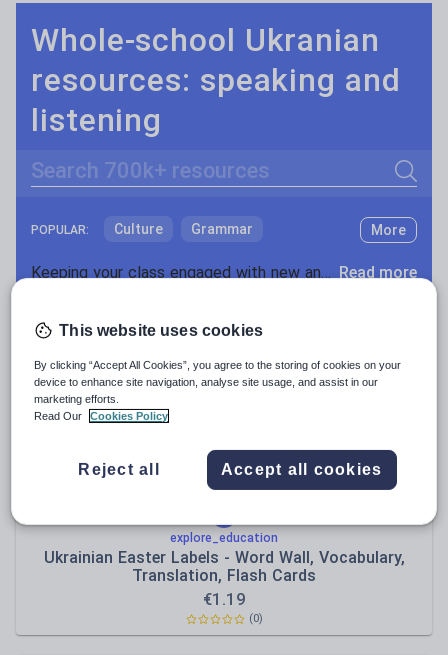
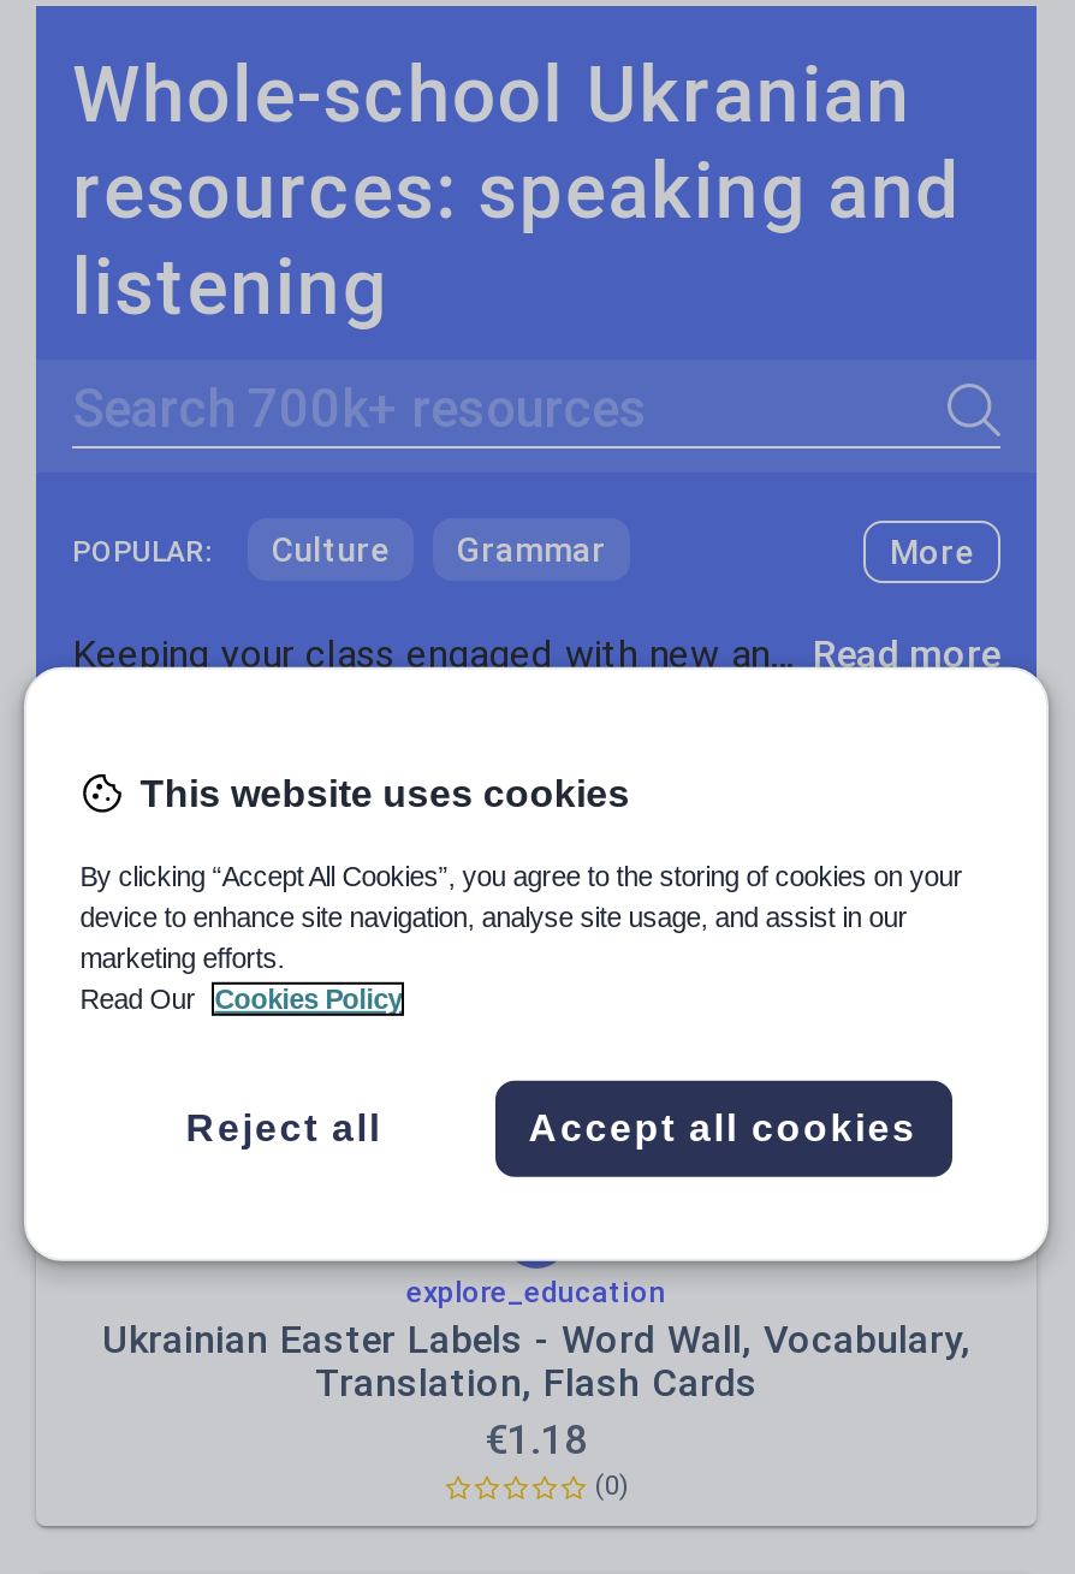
- €1.19
+ €1.18
